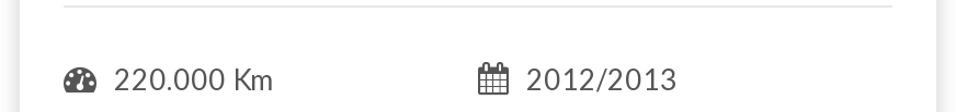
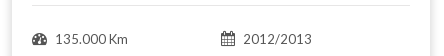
- 220.000 Km
+ 135.000 Km
